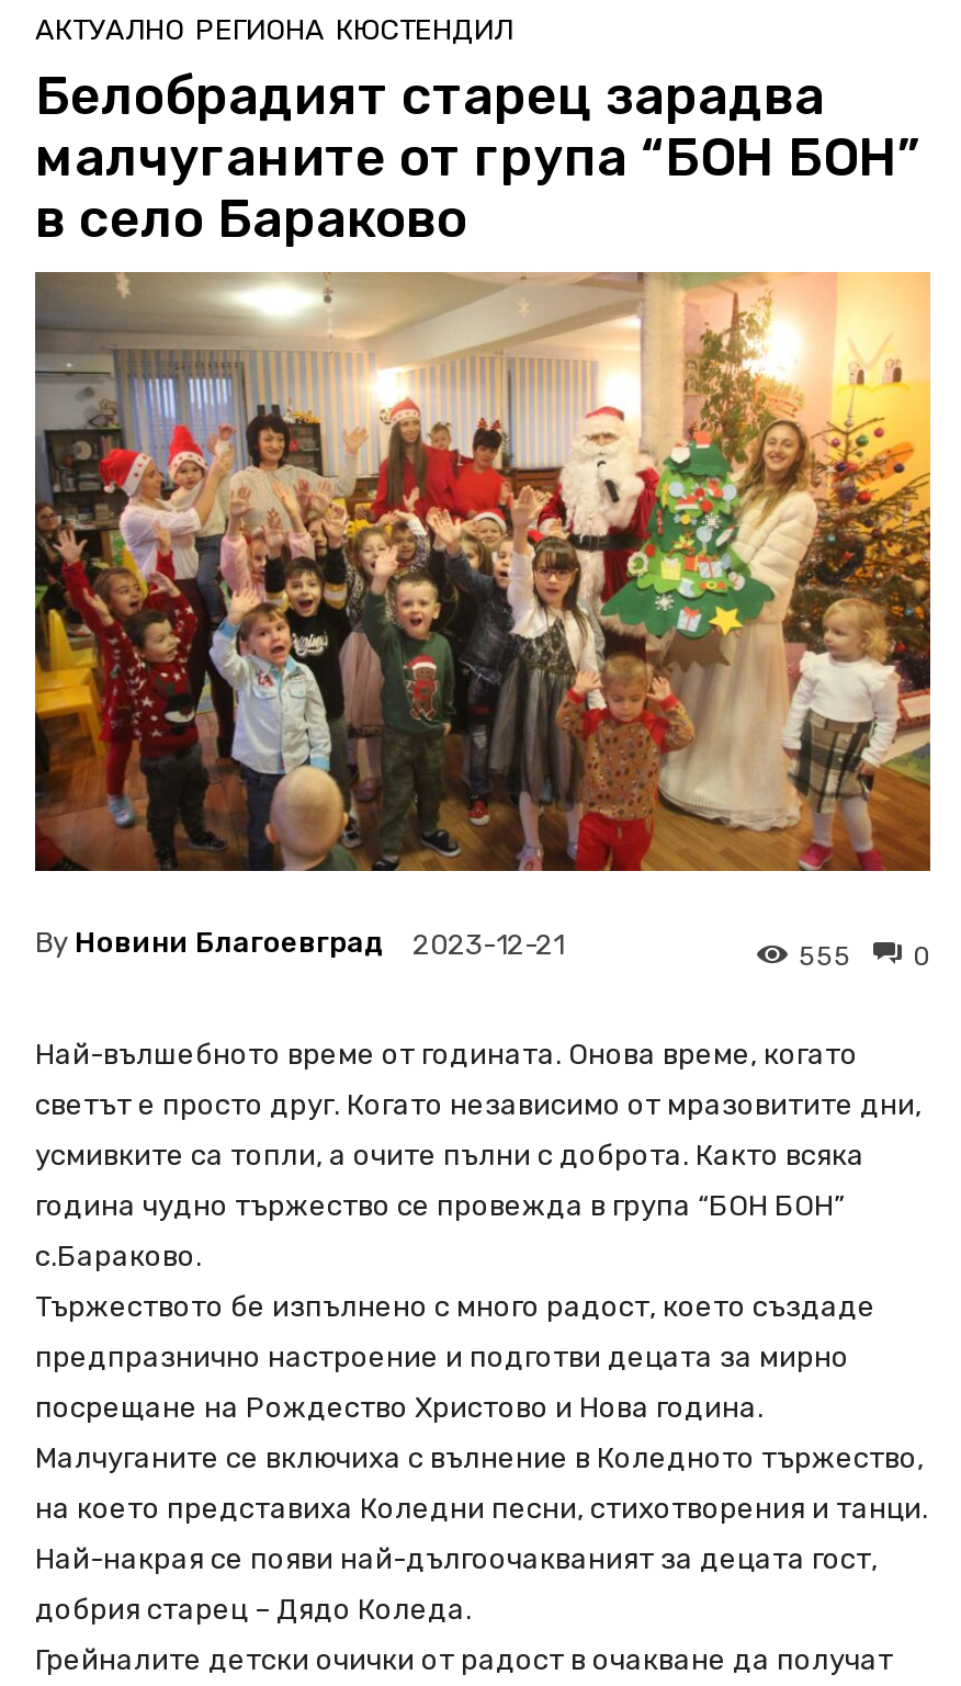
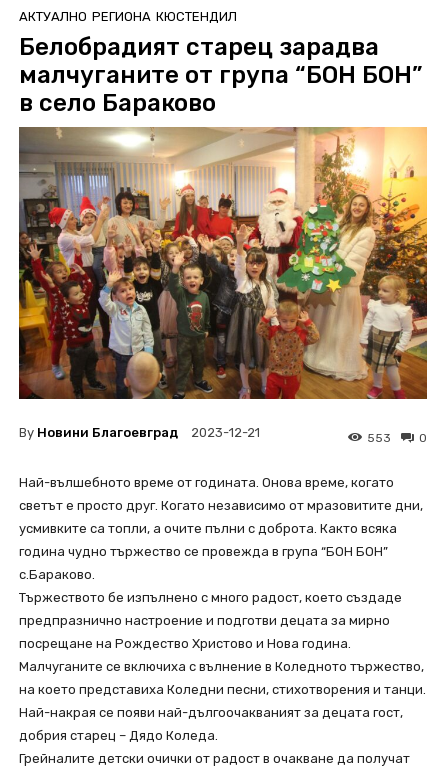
- 555 0
+ 553 0
